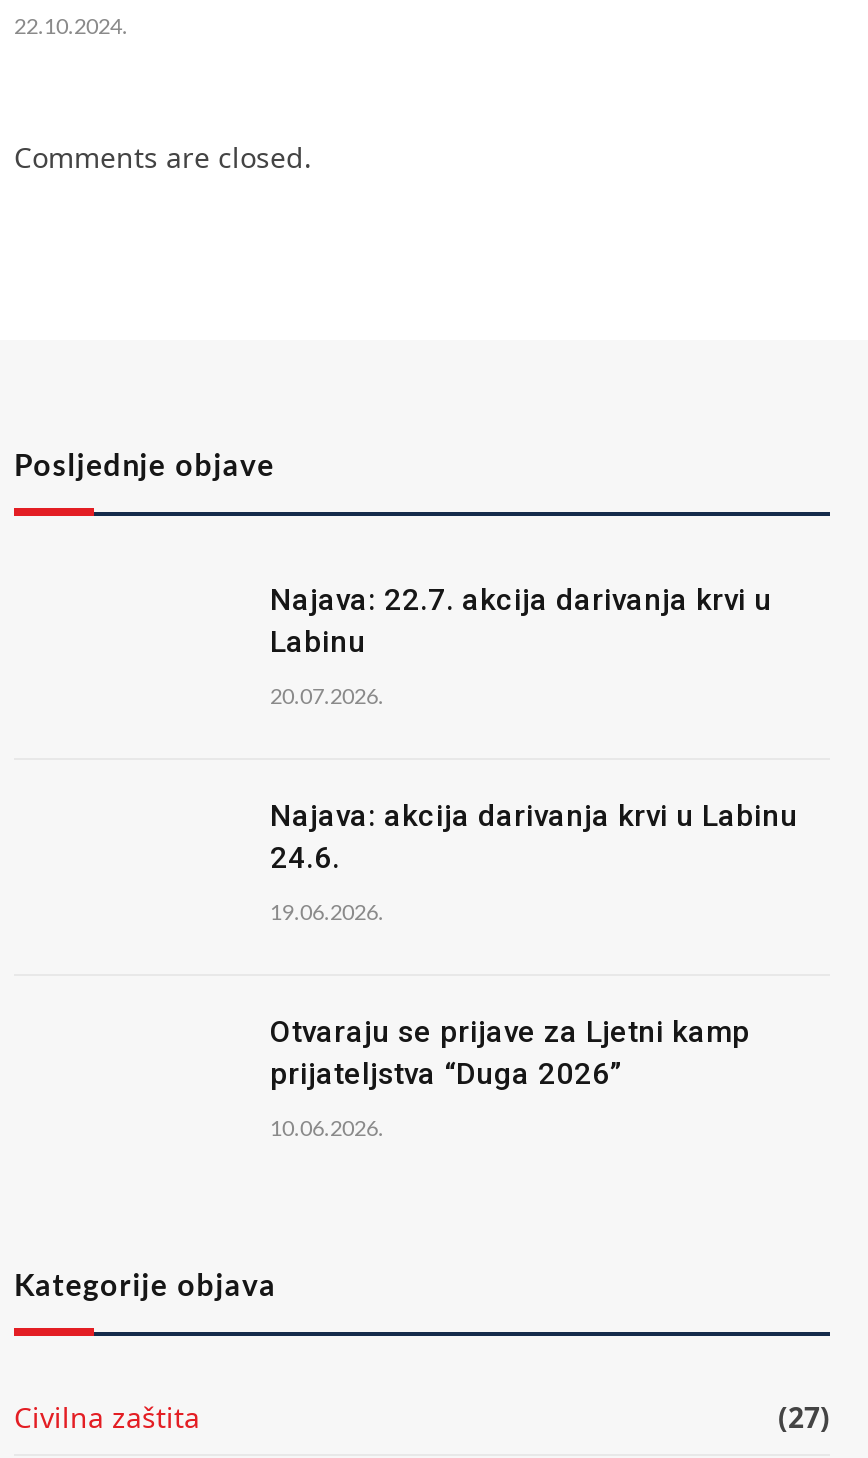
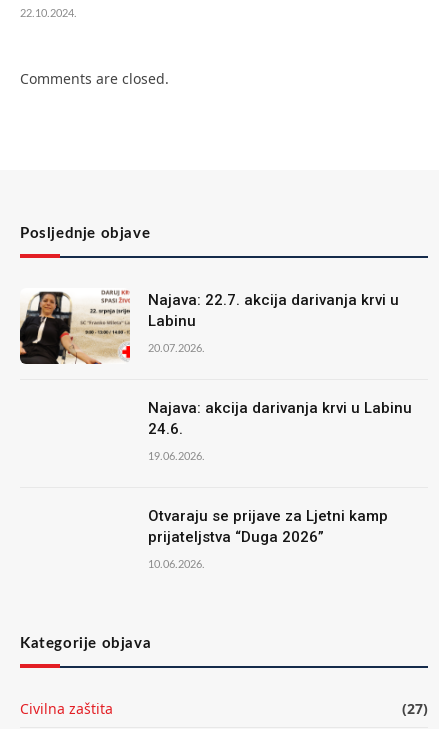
+ [image]
